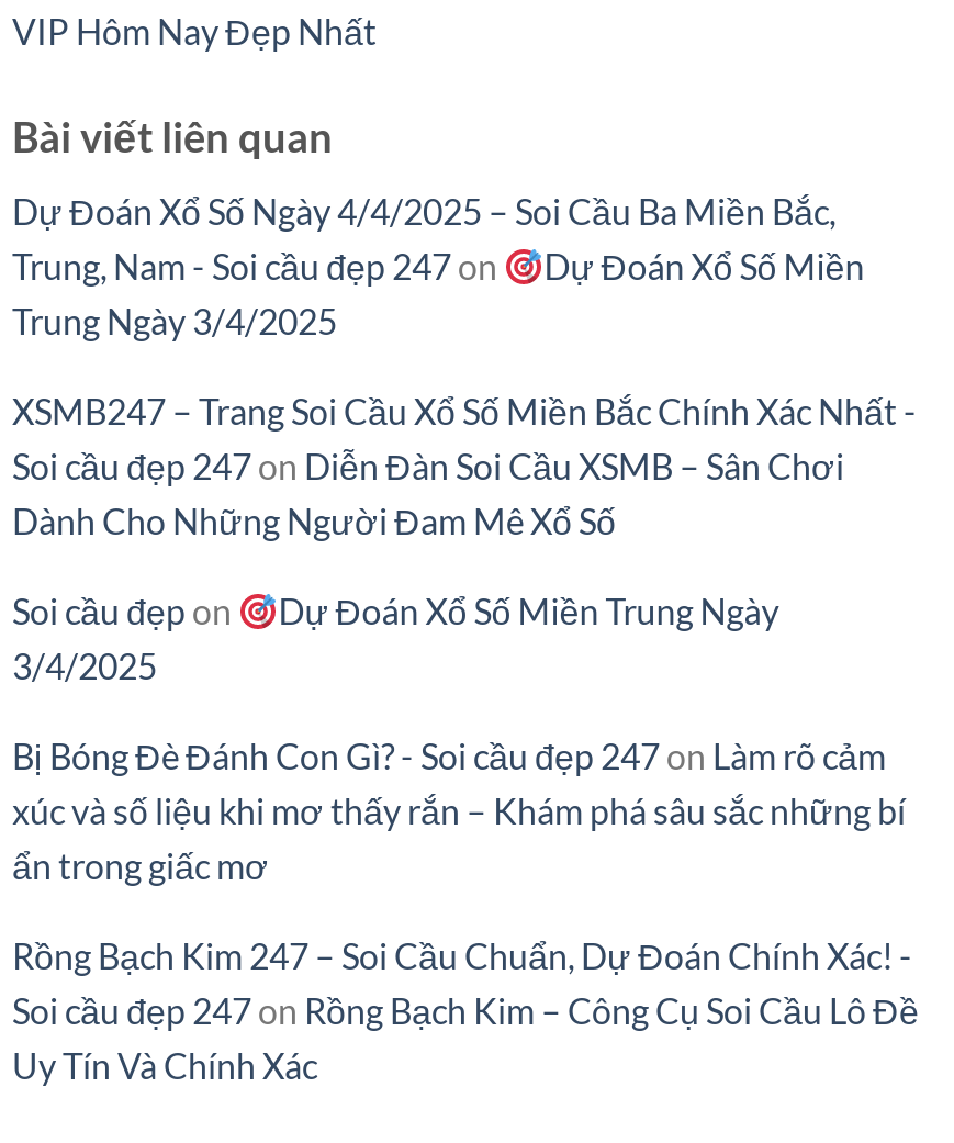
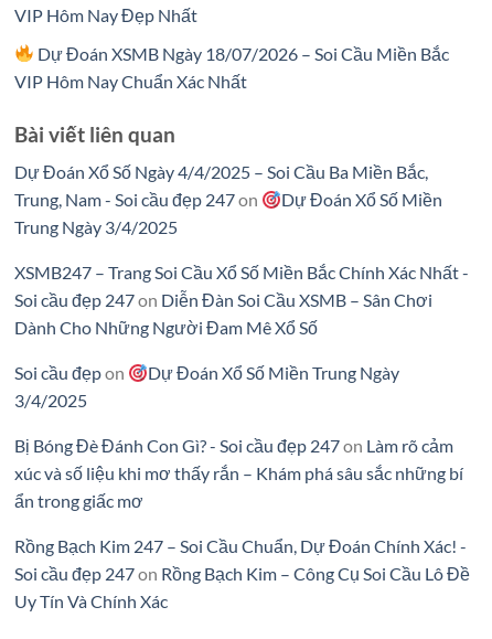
+ Dự Đoán XSMB Ngày 18/07/2026 – Soi Cầu Miền Bắc
+ VIP Hôm Nay Chuẩn Xác Nhất
